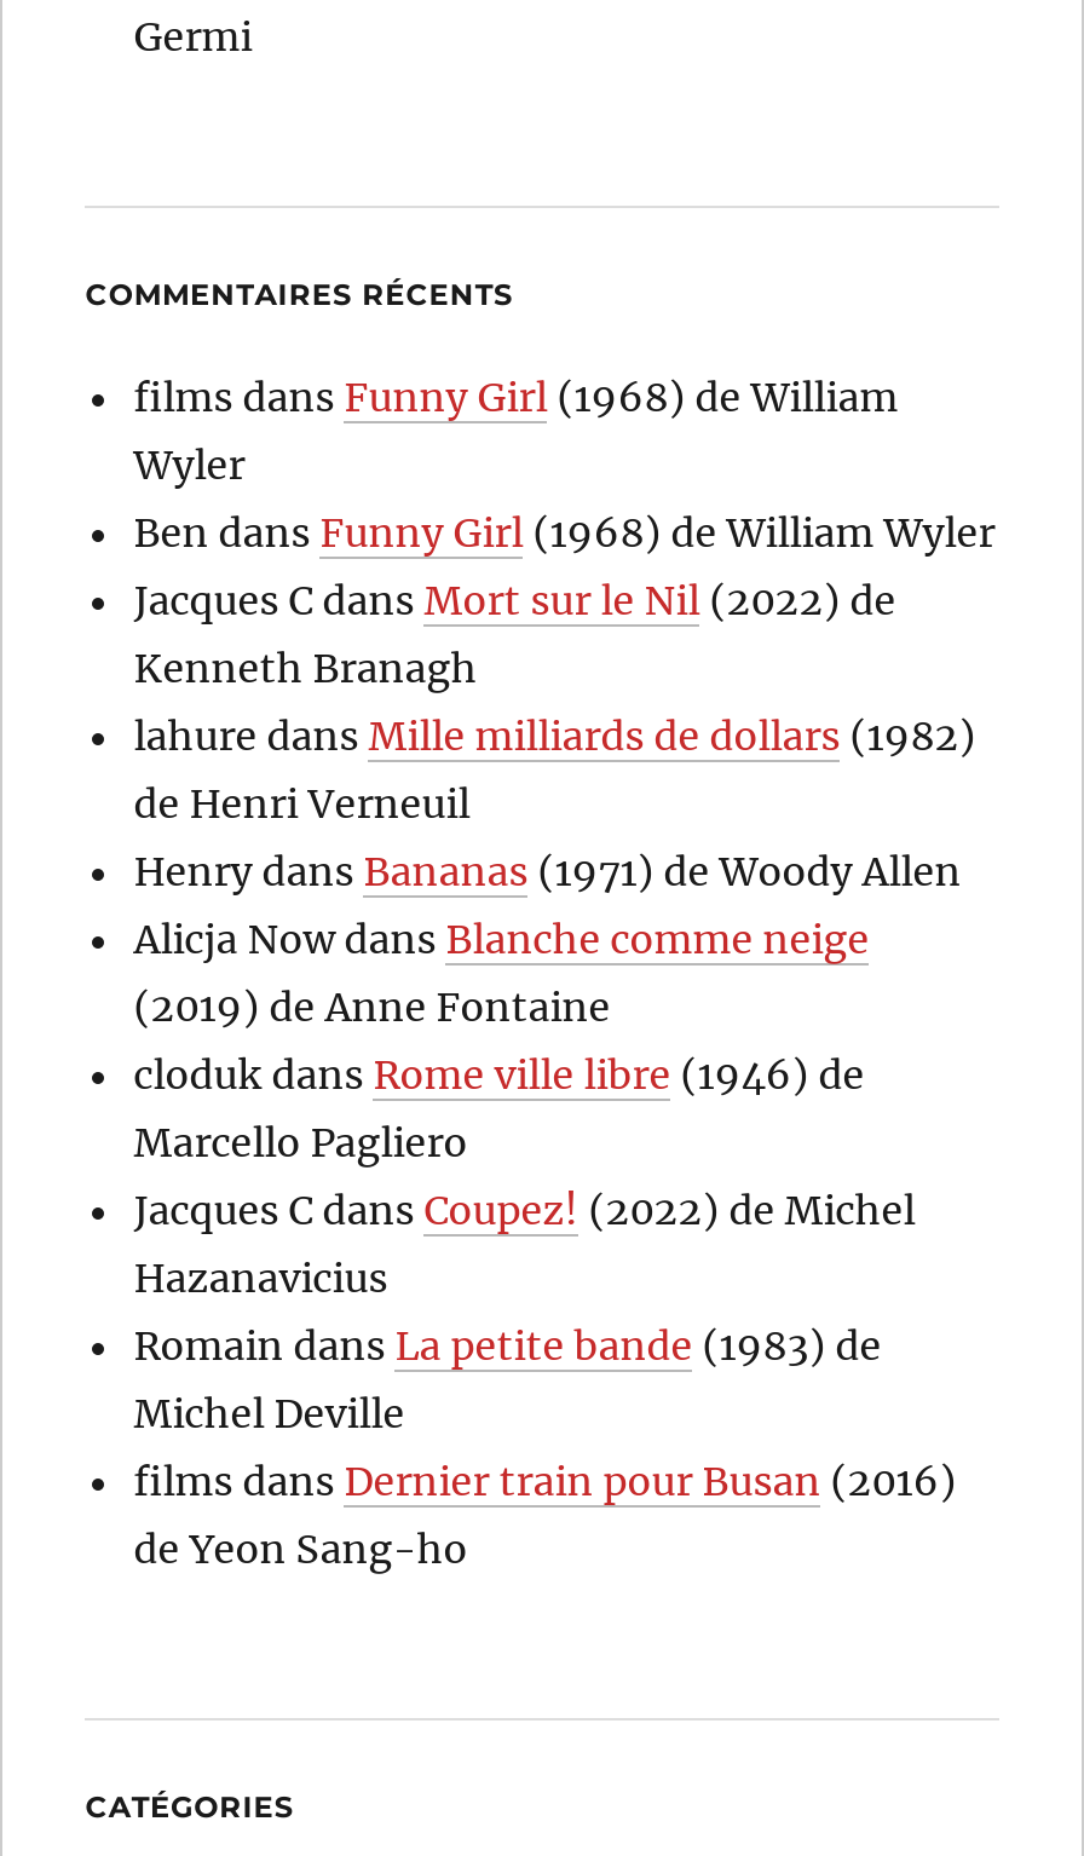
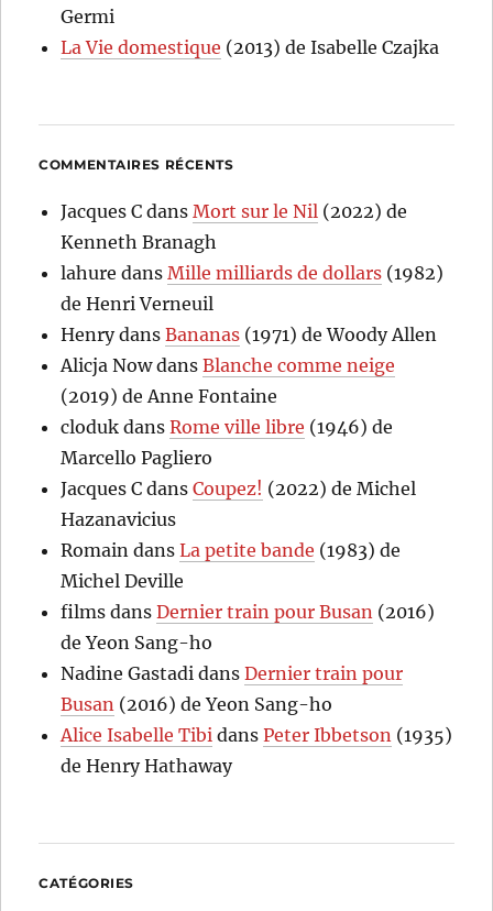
+ La Vie domestique (2013) de Isabelle Czajka

- films dans Funny Girl (1968) de William
- Wyler
- Ben dans Funny Girl (1968) de William Wyler

moved up: Jacques C dans Mort sur le Nil (2022) de | Kenneth Branagh | lahure dans Mille milliards de dollars (1982) | ... | films dans Dernier train pour Busan (2016) | de Yeon Sang-ho

+ Nadine Gastadi dans Dernier train pour
+ Busan (2016) de Yeon Sang-ho
+ Alice Isabelle Tibi dans Peter Ibbetson (1935)
+ de Henry Hathaway
